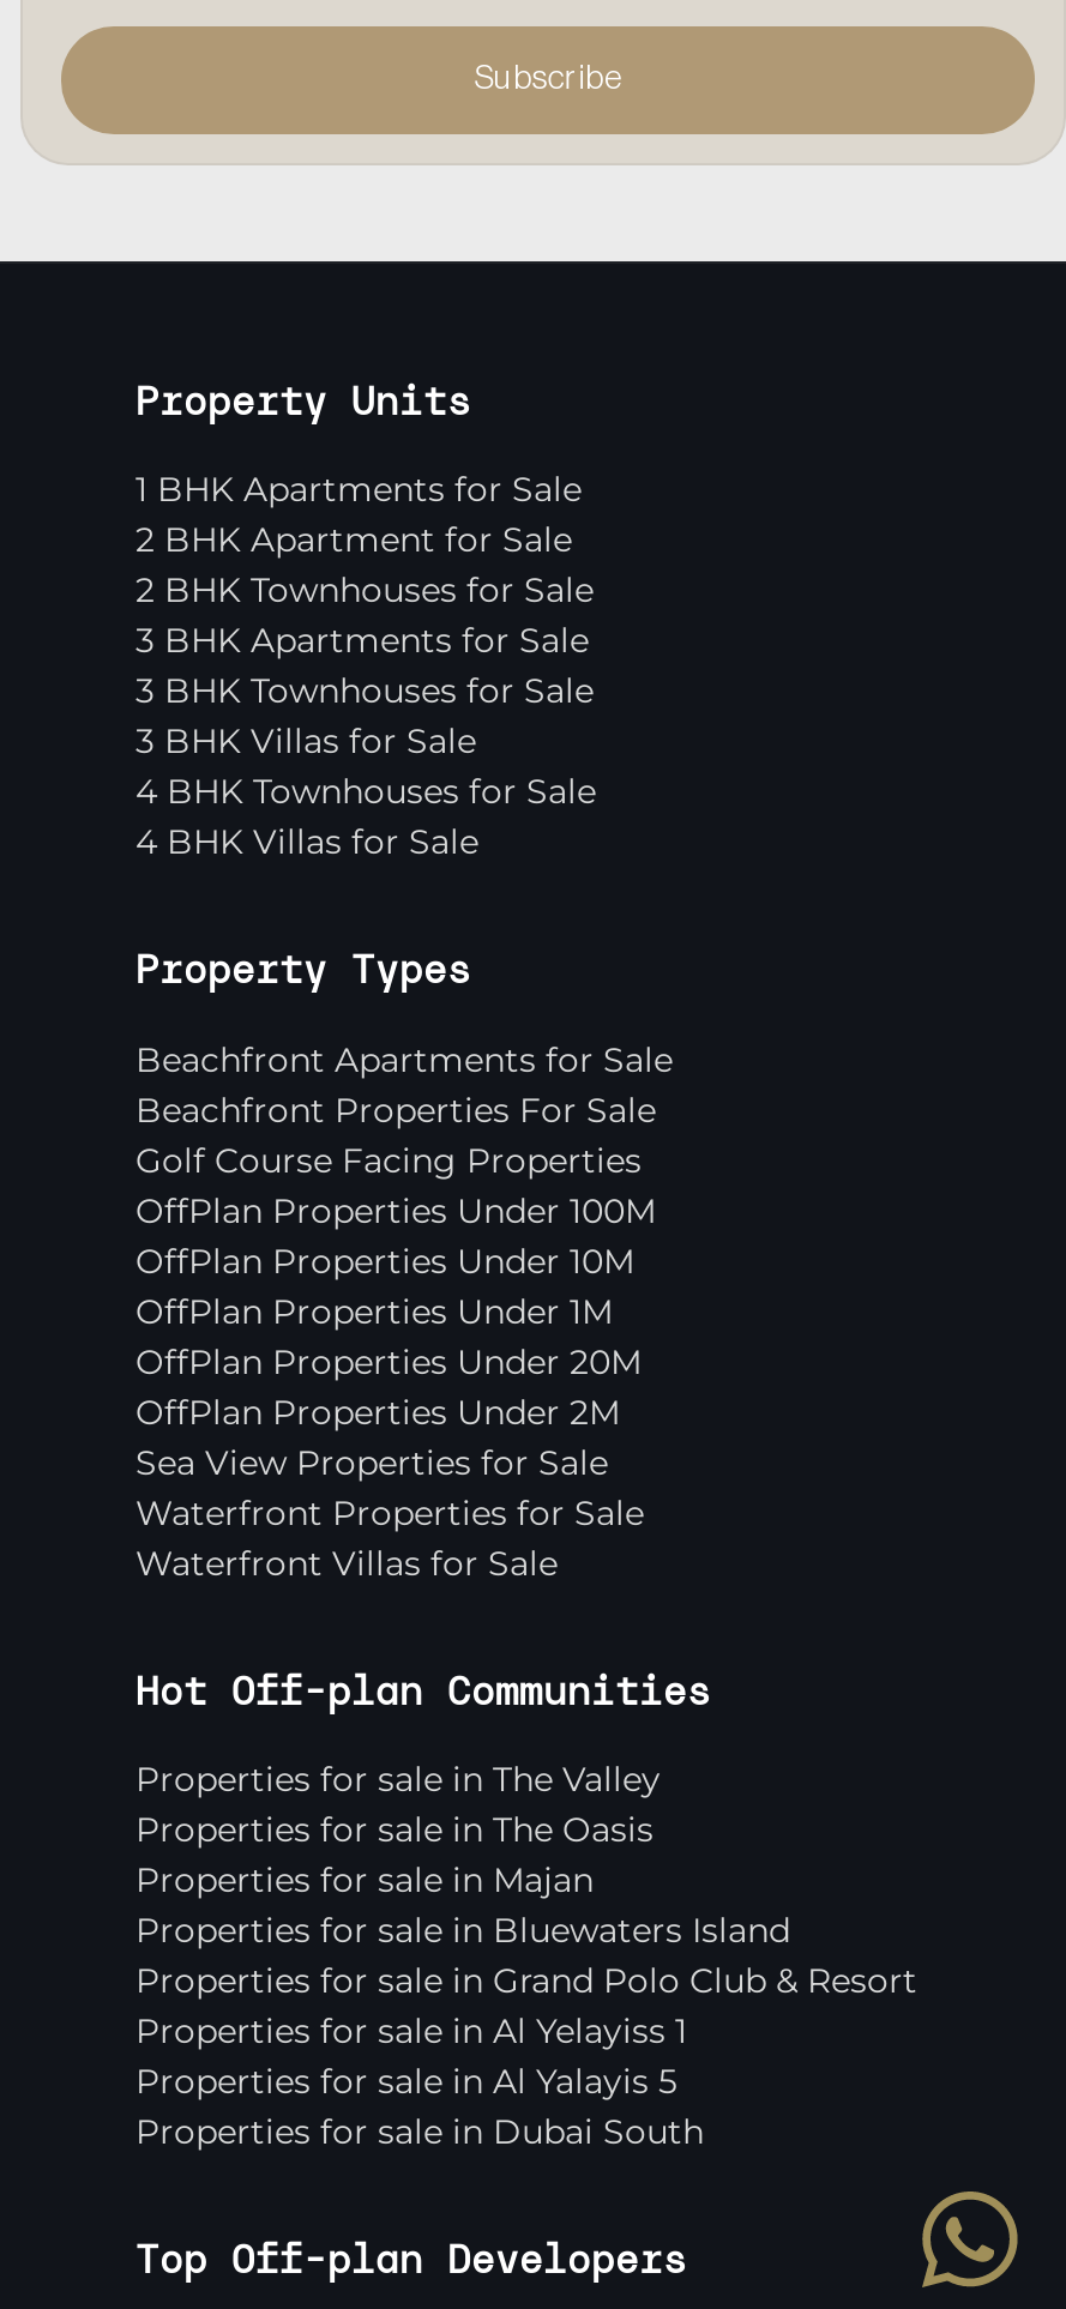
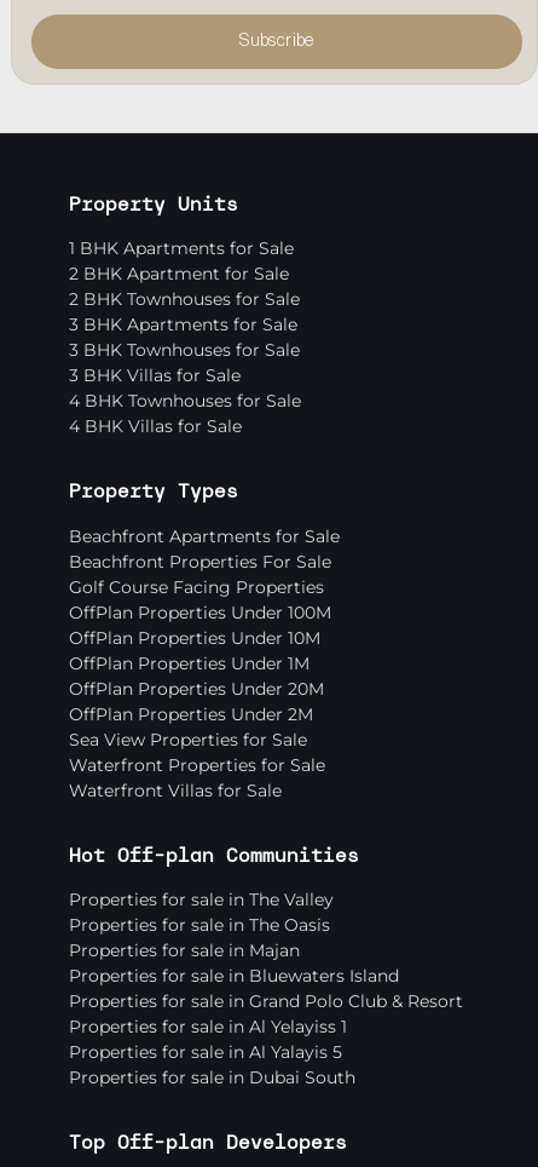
- [image]
